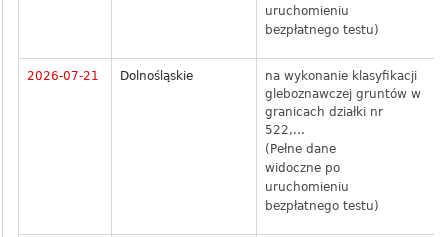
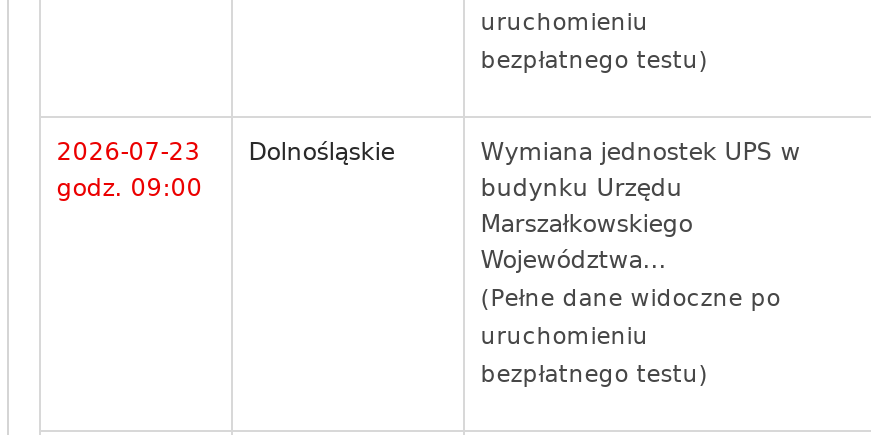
- 2026-07-21
+ 2026-07-23
+ godz. 09:00

- na wykonanie klasyfikacji
- gleboznawczej gruntów w
- granicach działki nr
- 522,...
- (Pełne dane
- widoczne po
+ Wymiana jednostek UPS w
+ budynku Urzędu
+ Marszałkowskiego
+ Województwa...
+ (Pełne dane widoczne po
